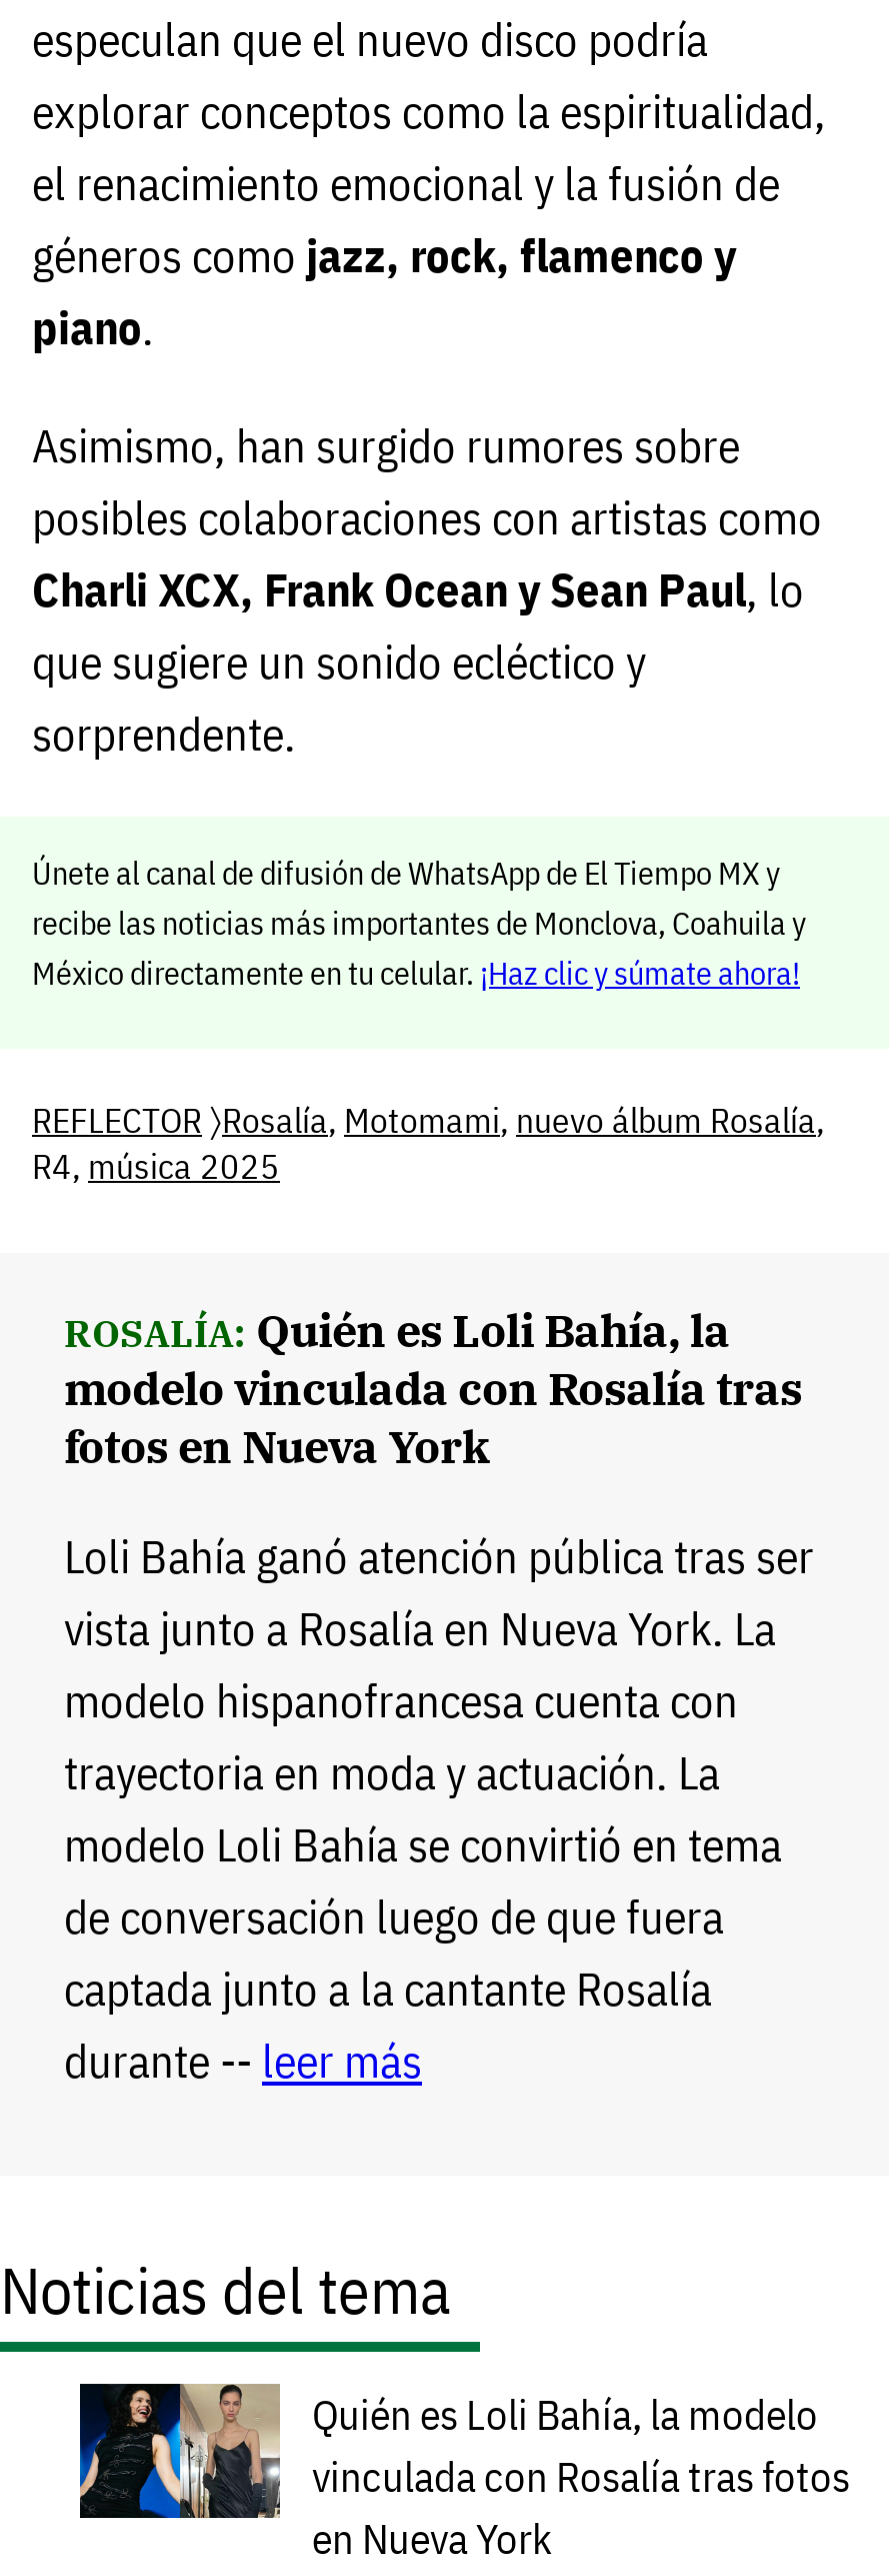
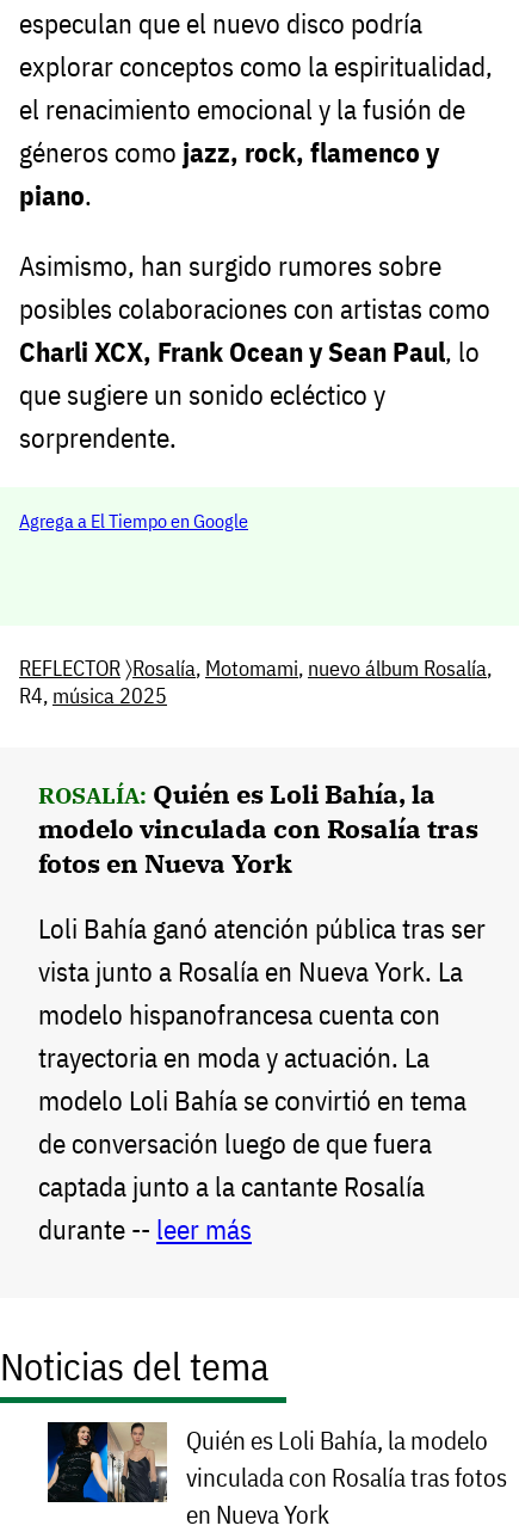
- Únete al canal de difusión de WhatsApp de El Tiempo MX y
- recibe las noticias más importantes de Monclova, Coahuila y
- México directamente en tu celular. ¡Haz clic y súmate ahora!
+ Agrega a El Tiempo en Google
